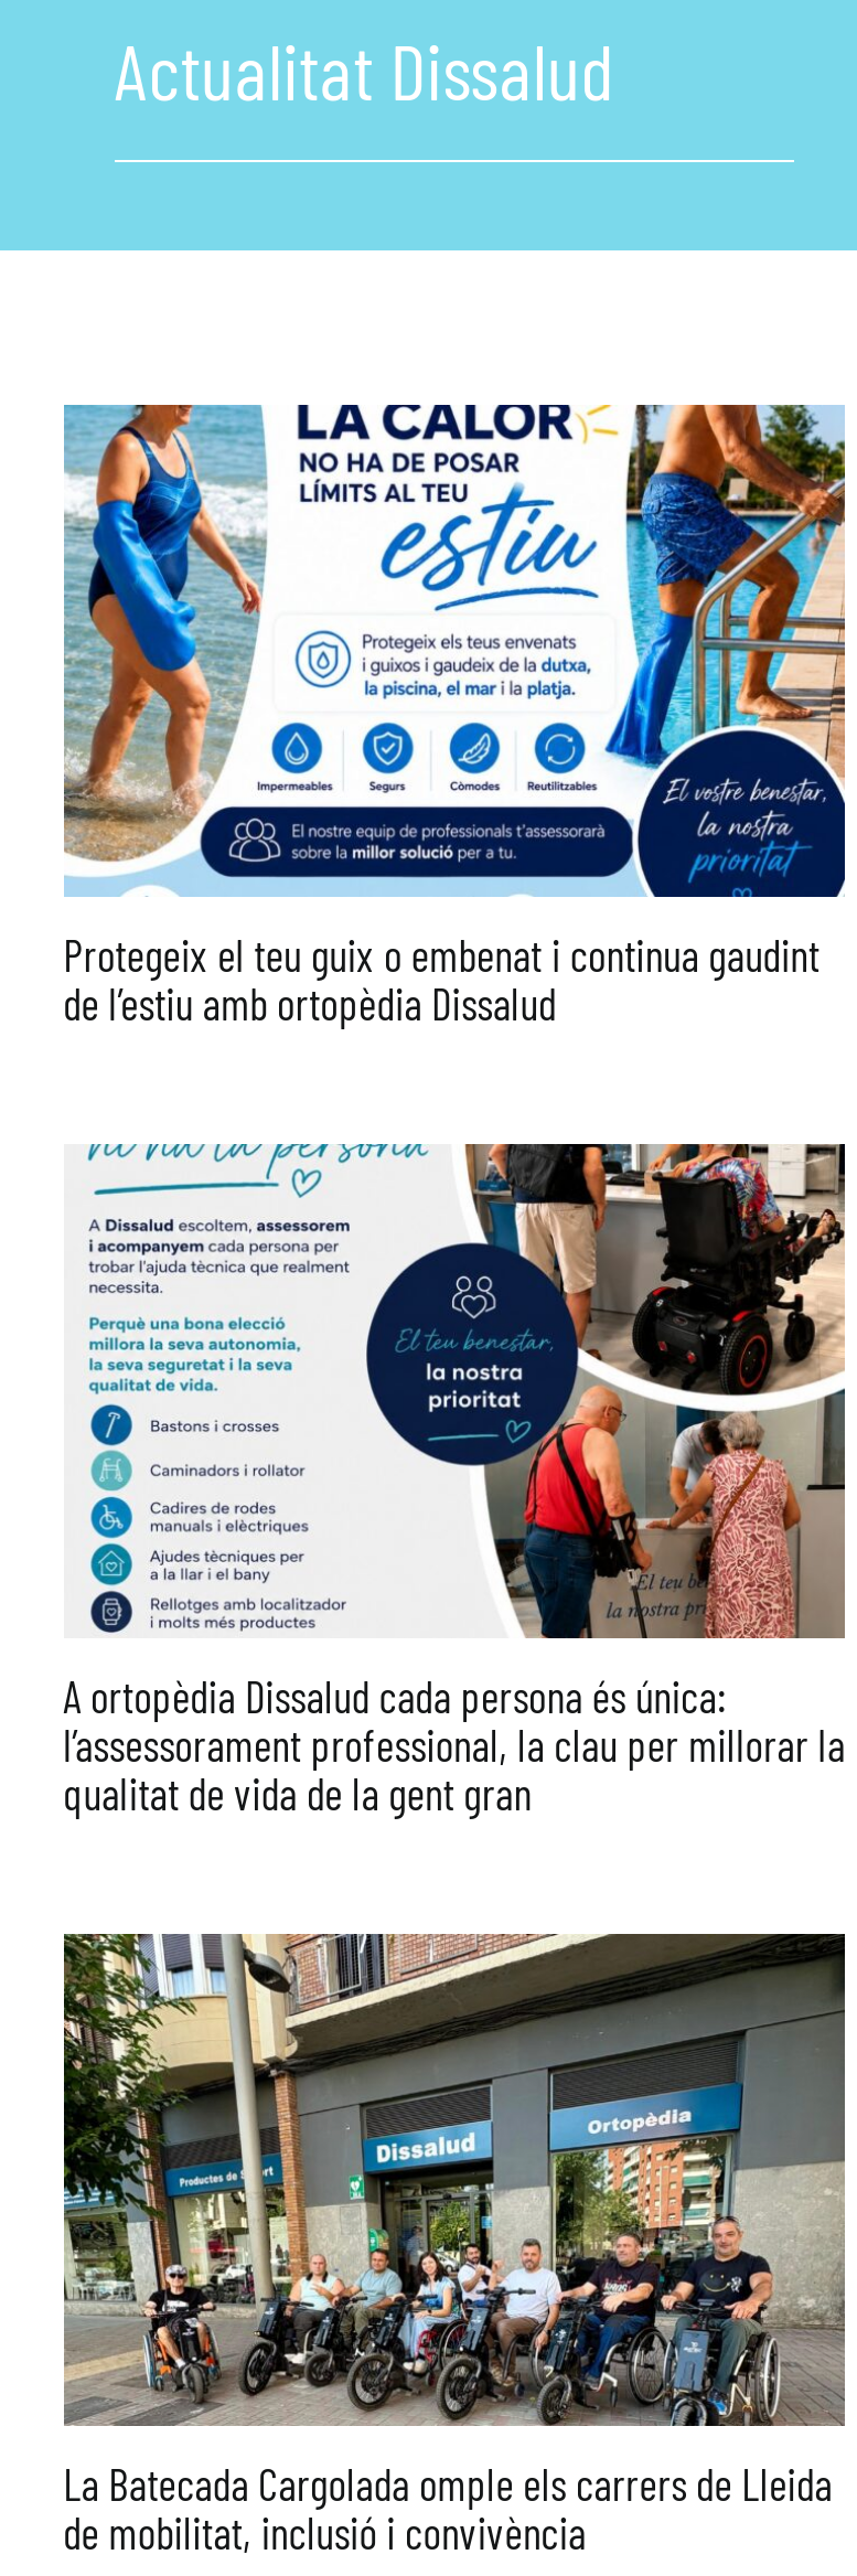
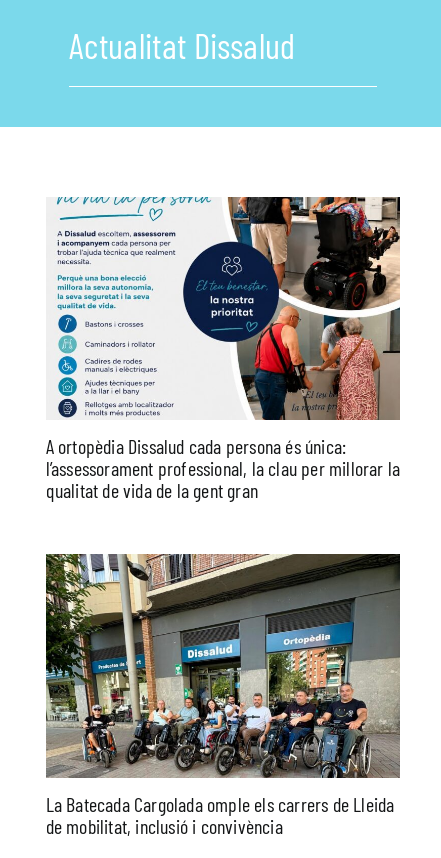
- [image]
- Protegeix el teu guix o embenat i continua gaudint
- de l’estiu amb ortopèdia Dissalud
